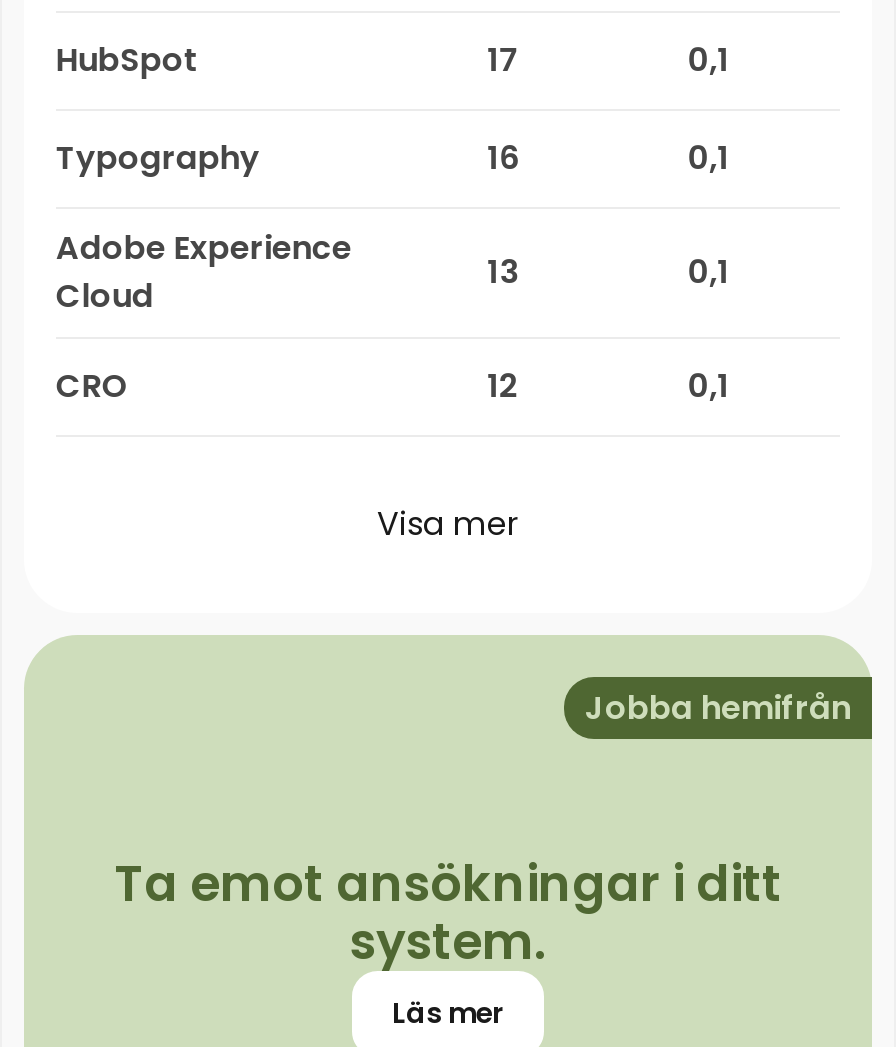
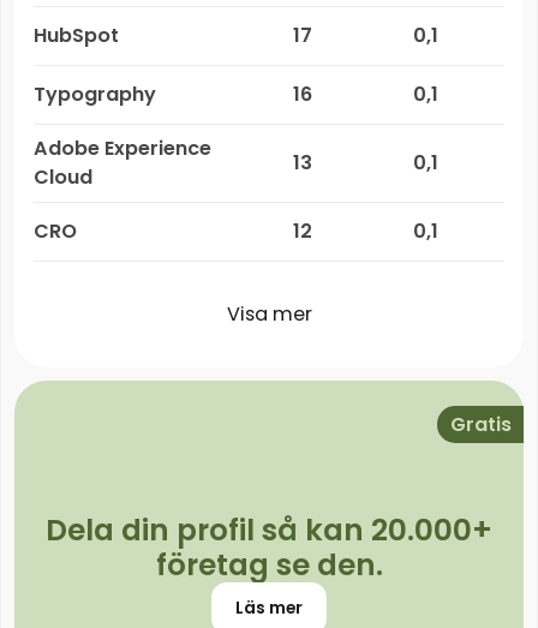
- Jobba hemifrån
+ Gratis

- Ta emot ansökningar i ditt
- system.
+ Dela din profil så kan 20.000+
+ företag se den.
